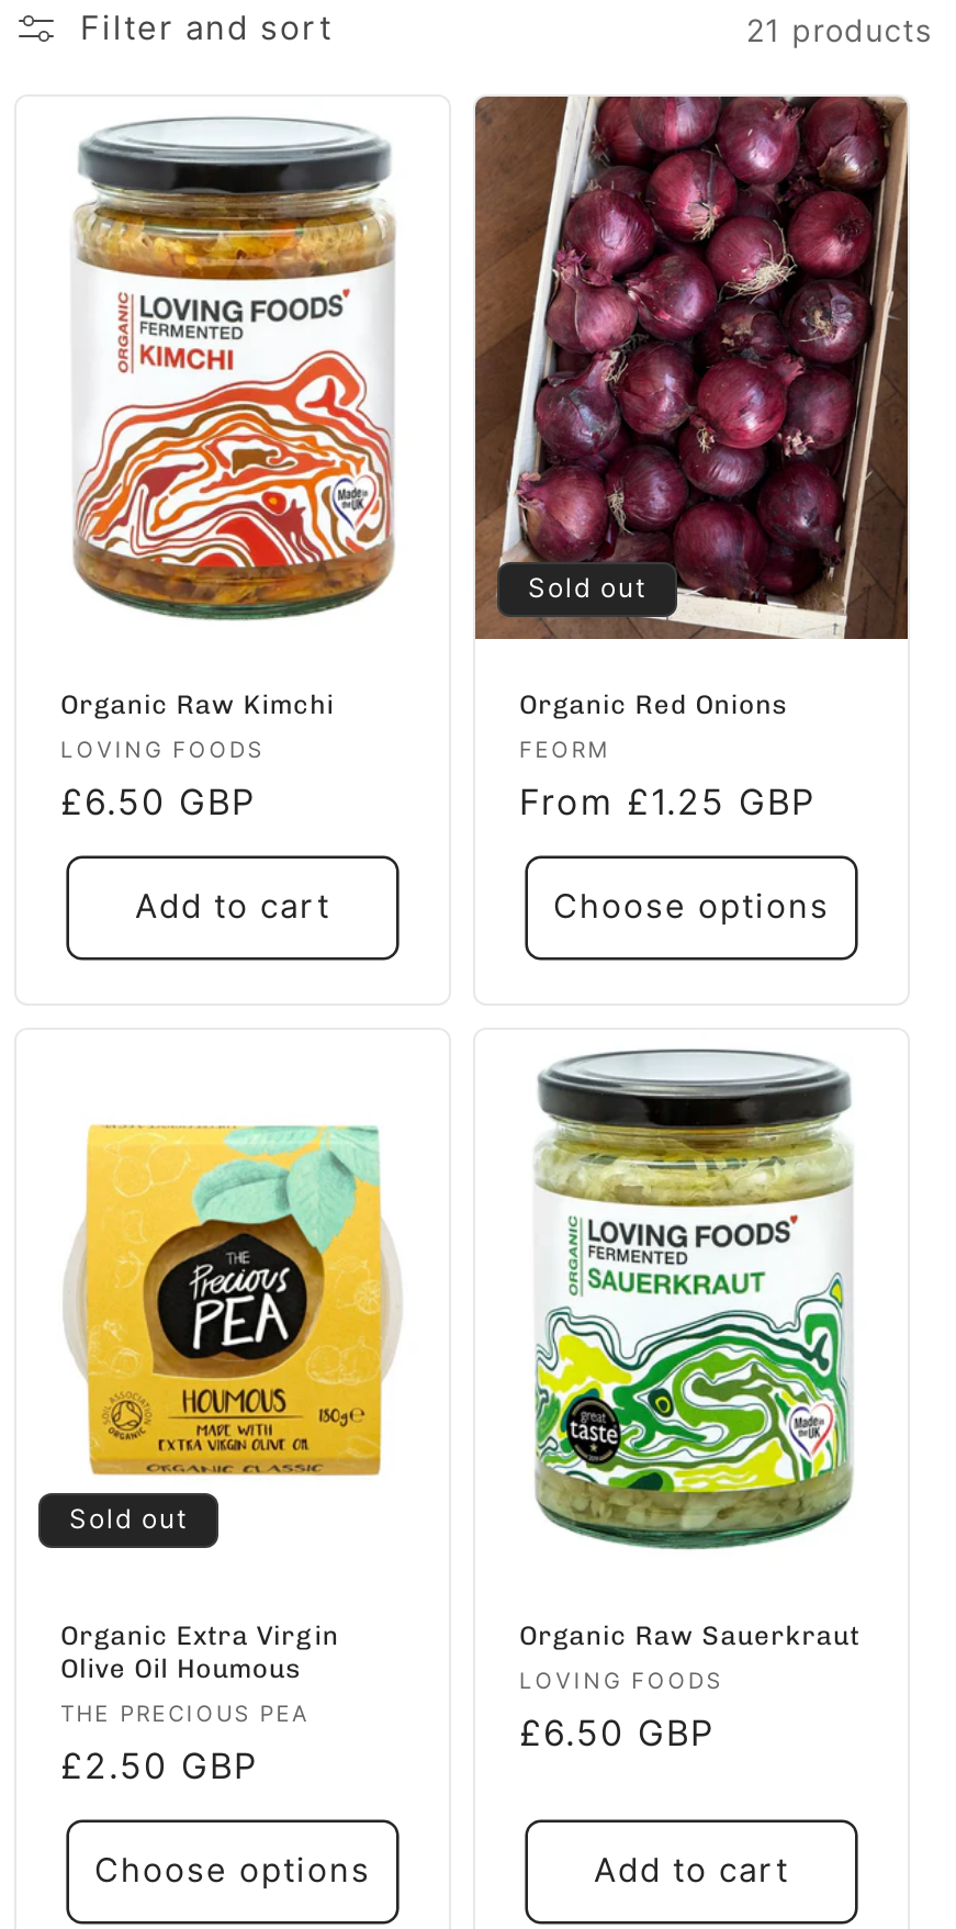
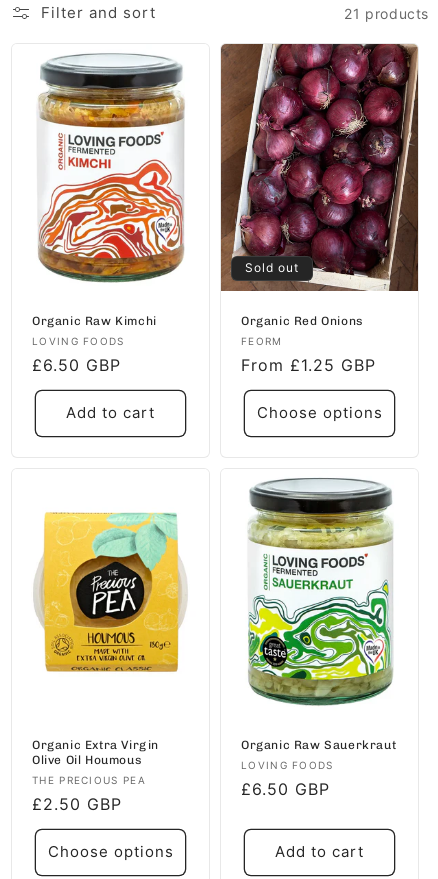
- Sold out
